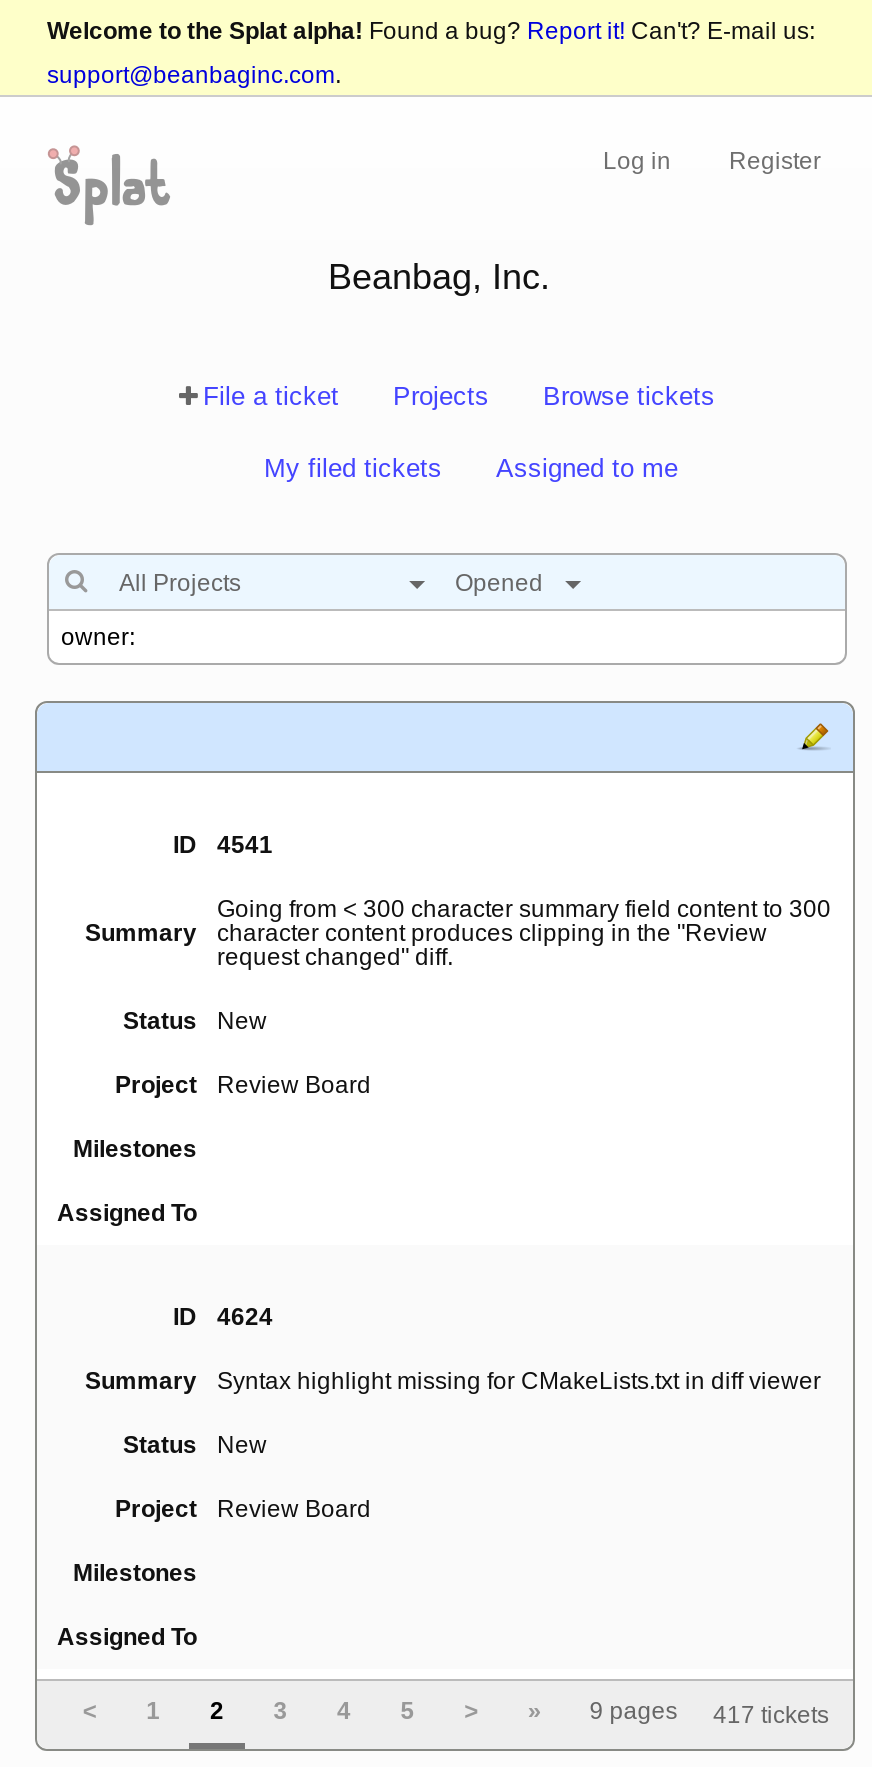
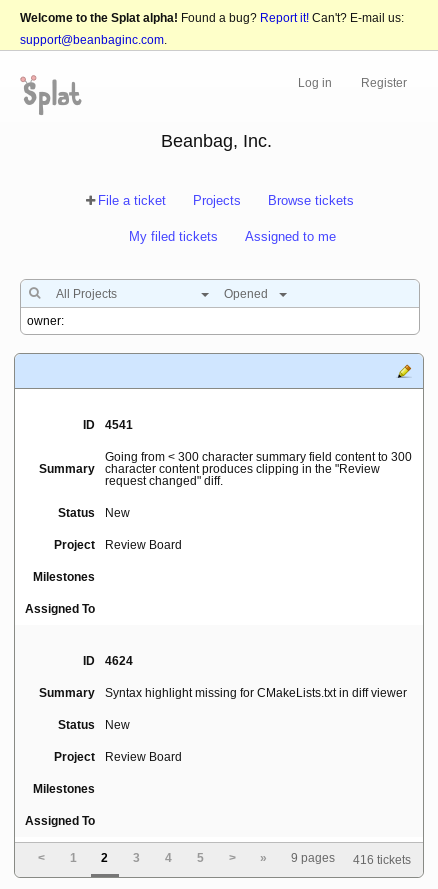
- 417 tickets
+ 416 tickets
